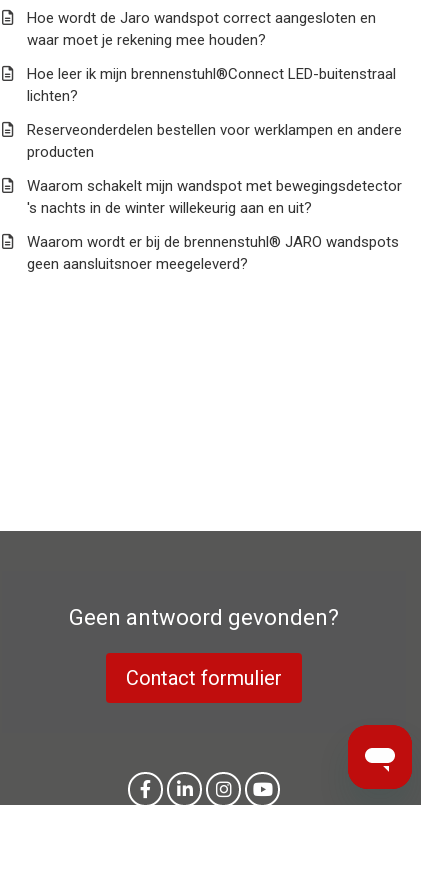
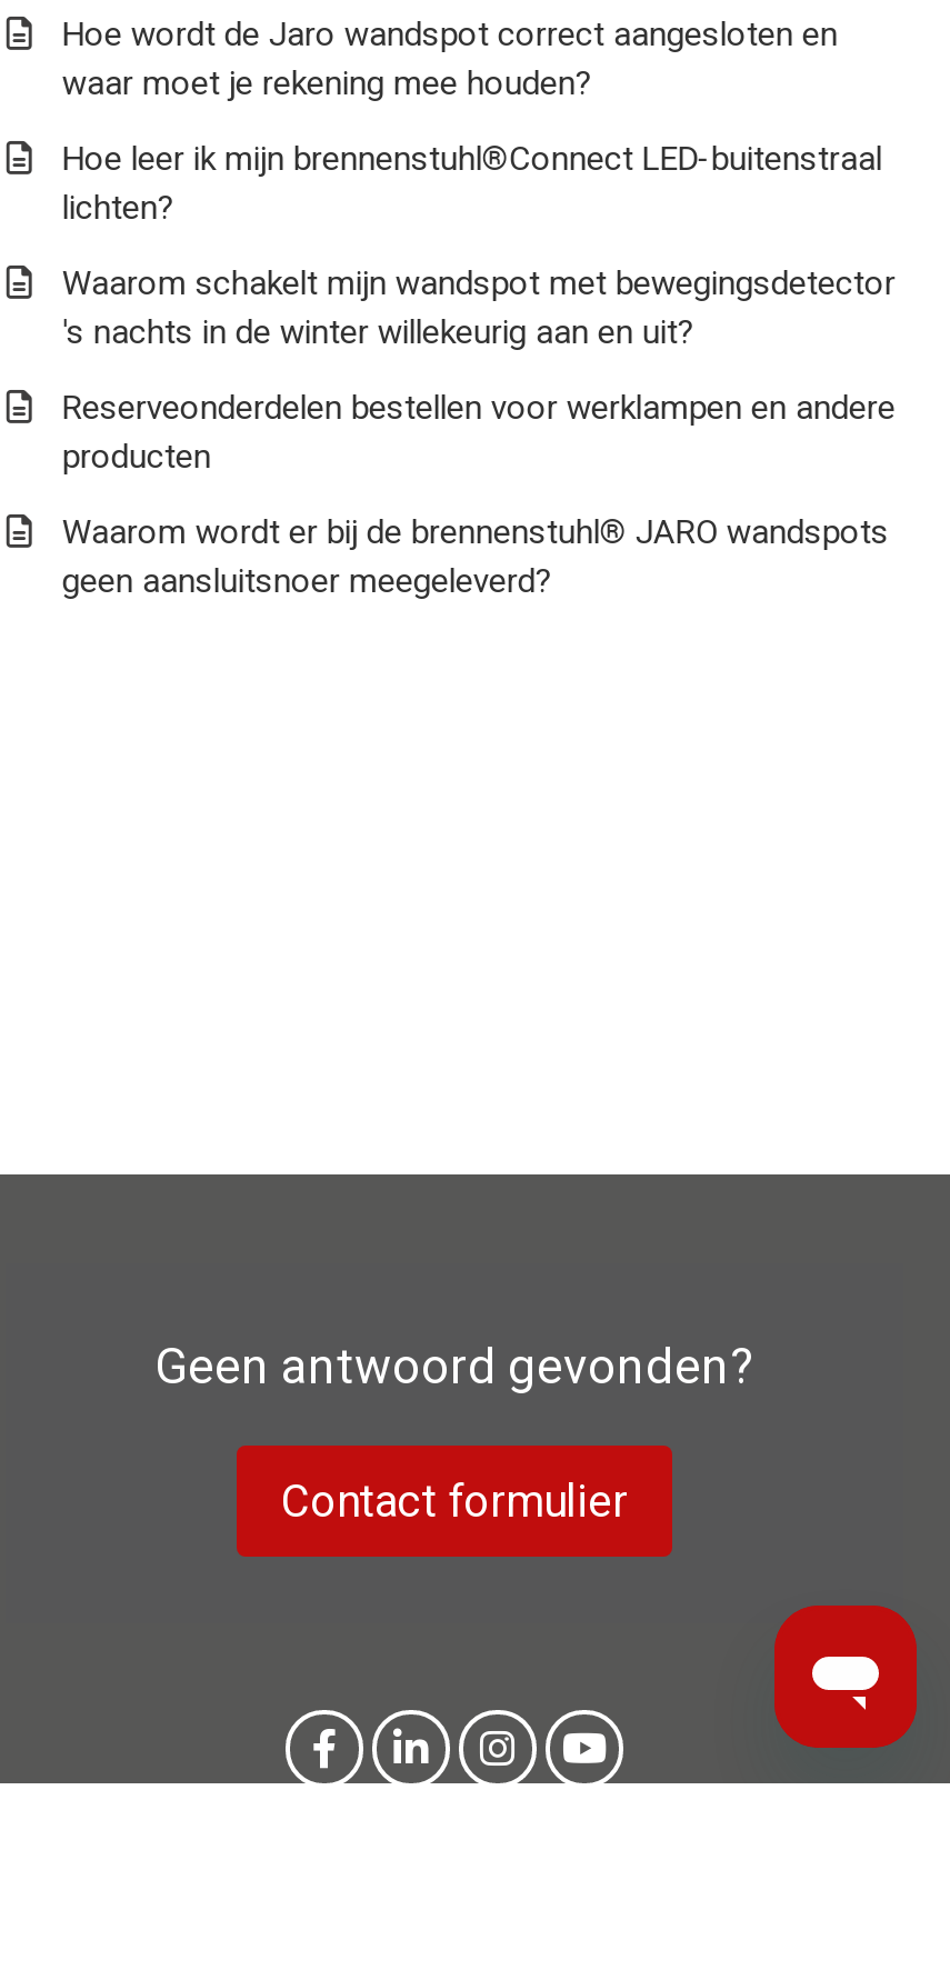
moved down: Reserveonderdelen bestellen voor werklampen en andere | producten

moved up: Waarom schakelt mijn wandspot met bewegingsdetector | 's nachts in de winter willekeurig aan en uit?
